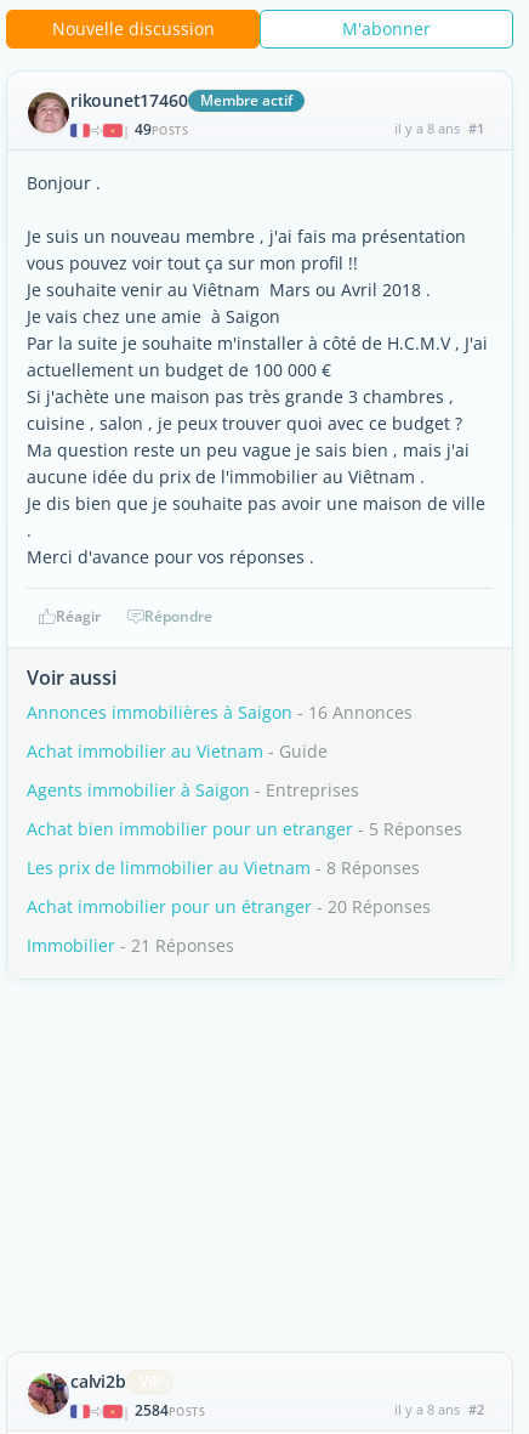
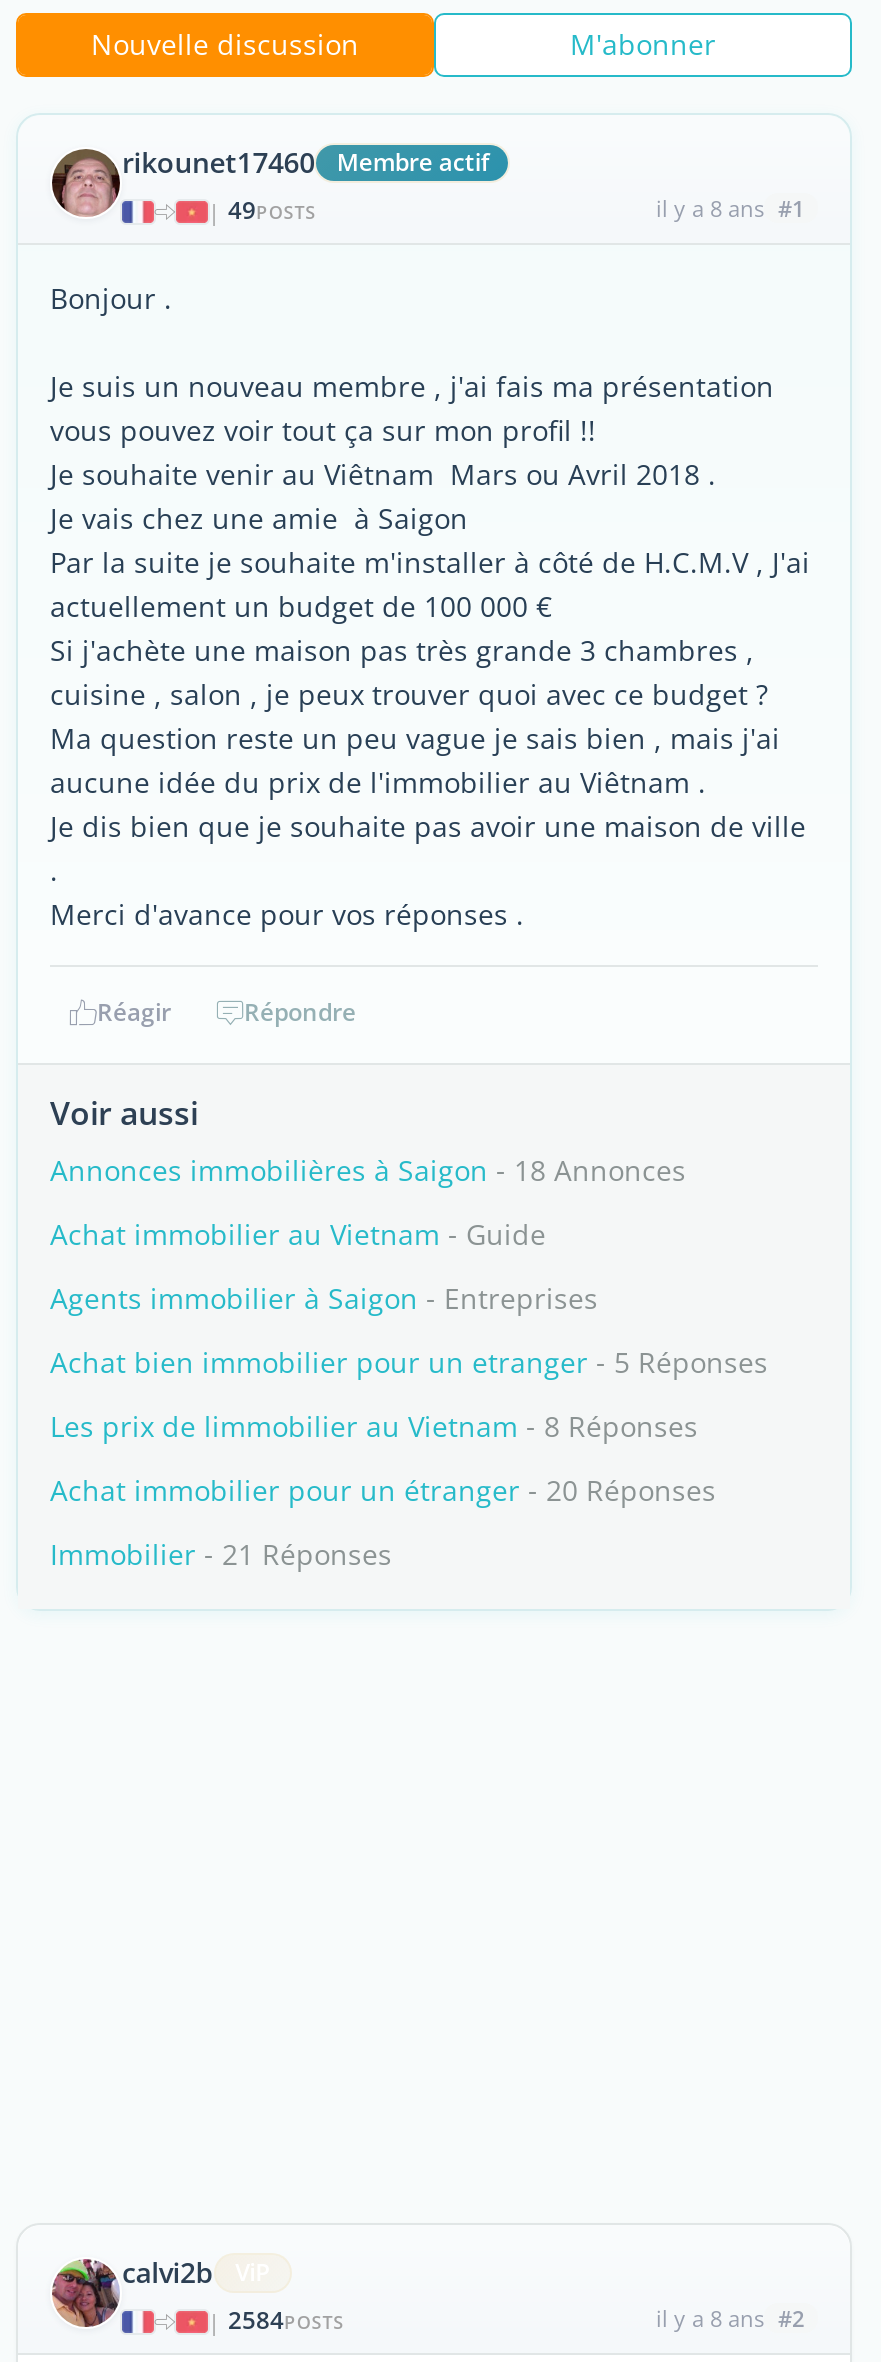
- Annonces immobilières à Saigon - 16 Annonces
+ Annonces immobilières à Saigon - 18 Annonces
